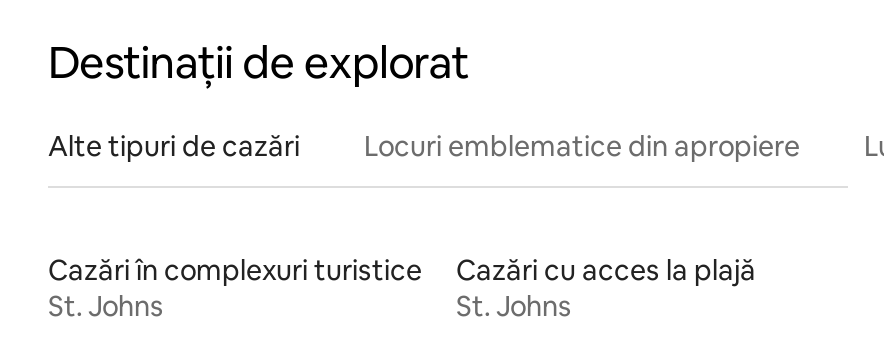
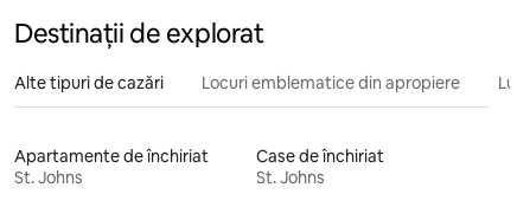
- Cazări în complexuri turistice
+ Apartamente de închiriat

- Cazări cu acces la plajă
+ Case de închiriat
